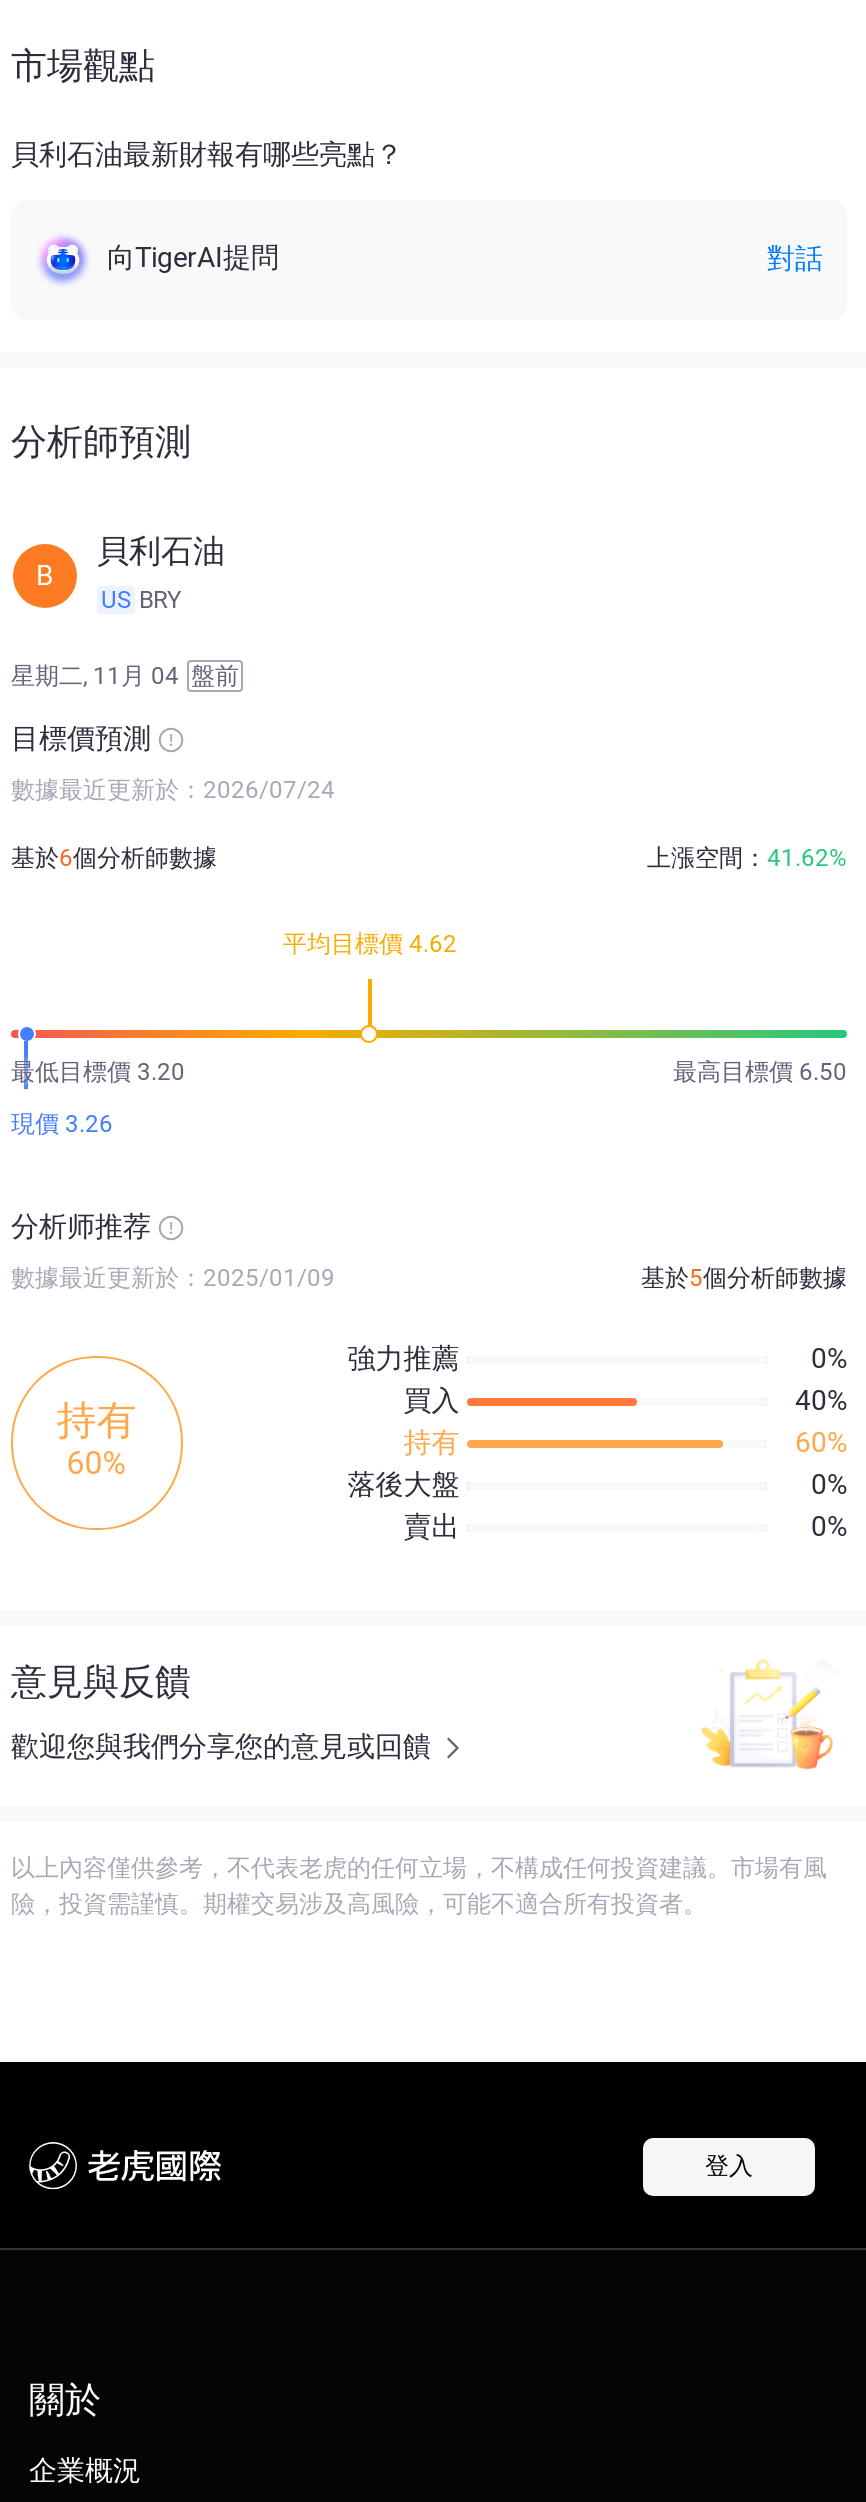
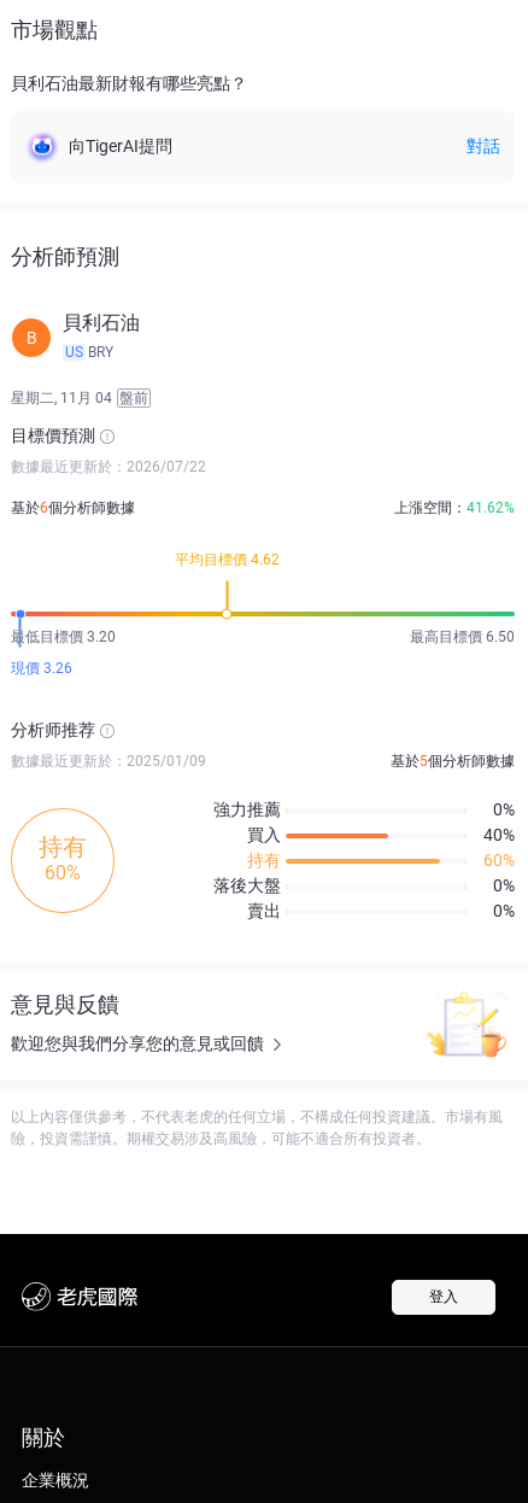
- 數據最近更新於：2026/07/24
+ 數據最近更新於：2026/07/22
